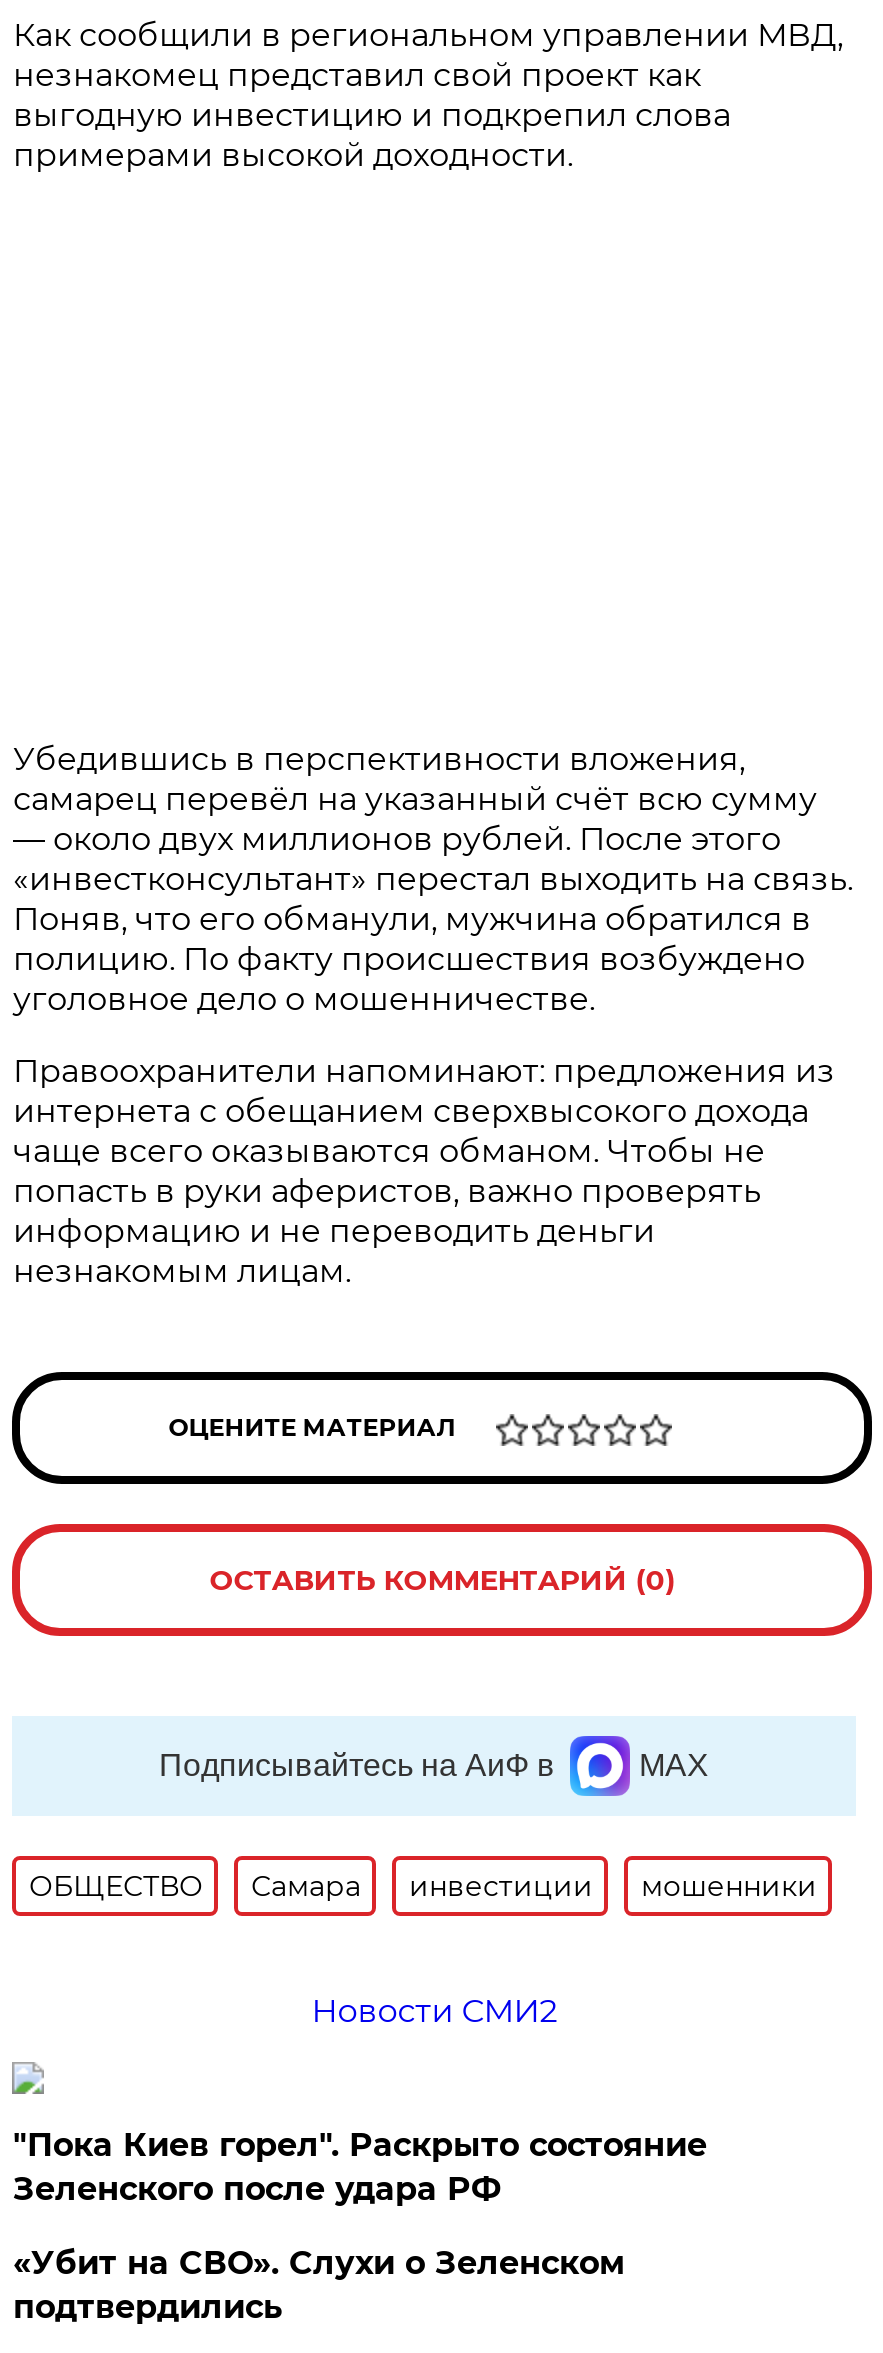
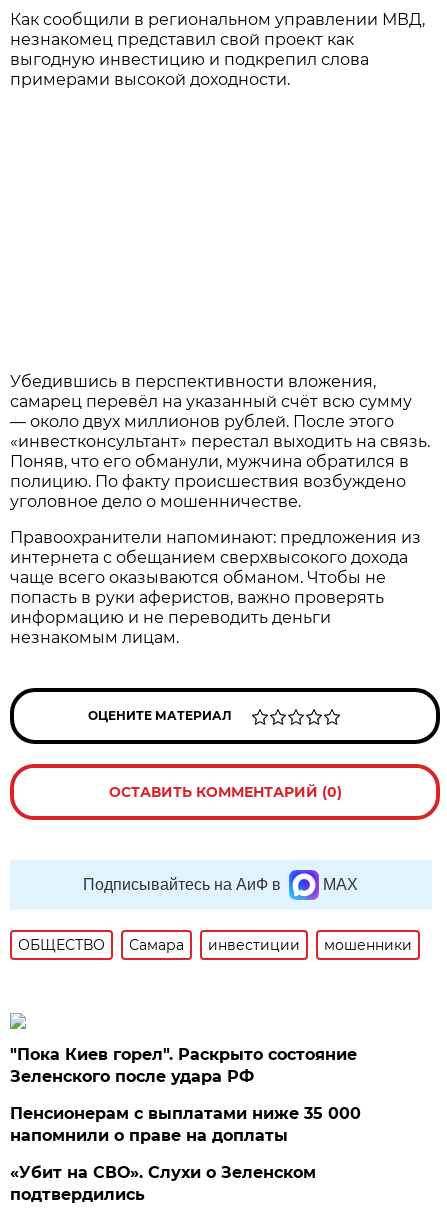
- Новости СМИ2

moved up: "Пока Киев горел". Раскрыто состояние | Зеленского после удара РФ

+ Пенсионерам с выплатами ниже 35 000
+ напомнили о праве на доплаты
